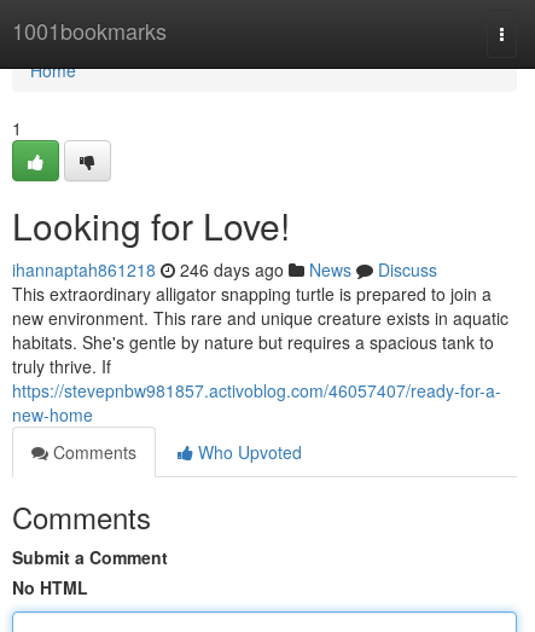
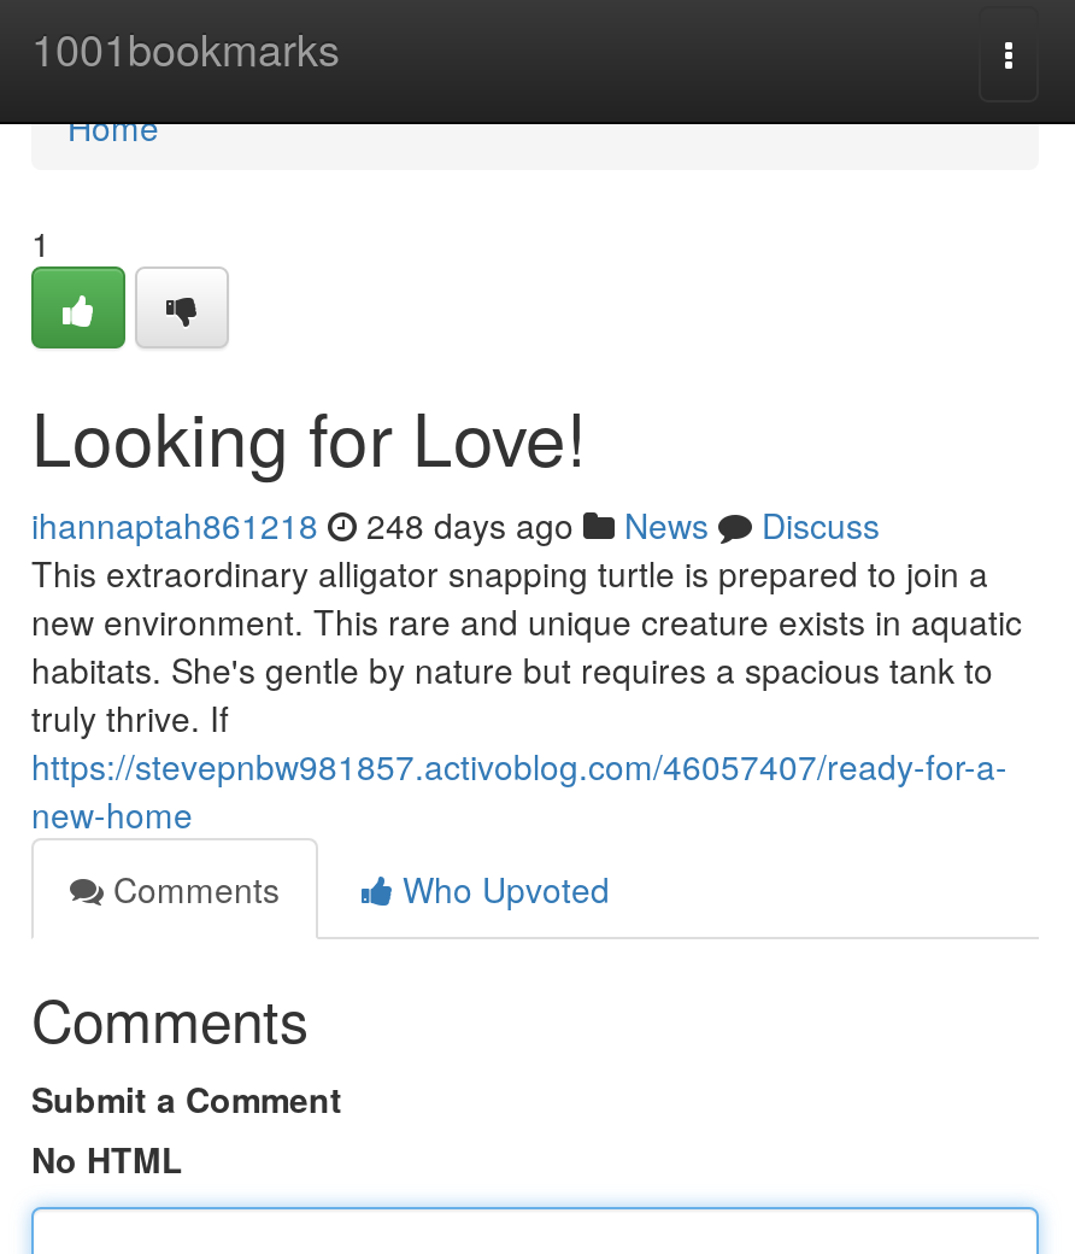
- ihannaptah861218 246 days ago News Discuss
+ ihannaptah861218 248 days ago News Discuss
